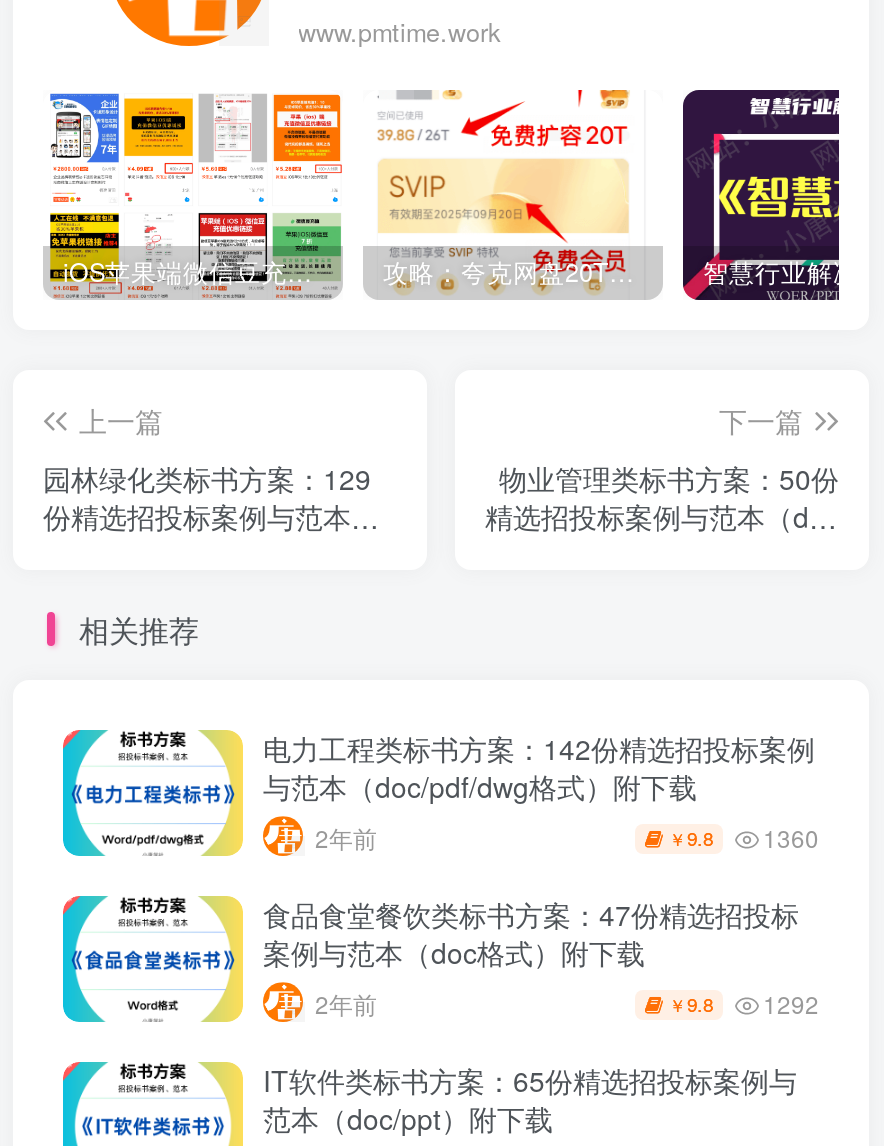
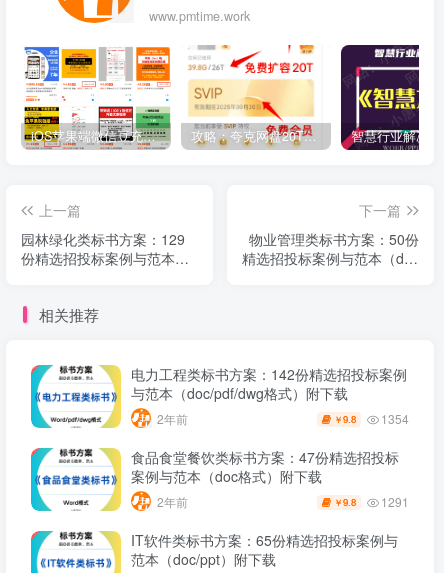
- ￥9.8 1360
+ ￥9.8 1354

- ￥9.8 1292
+ ￥9.8 1291
